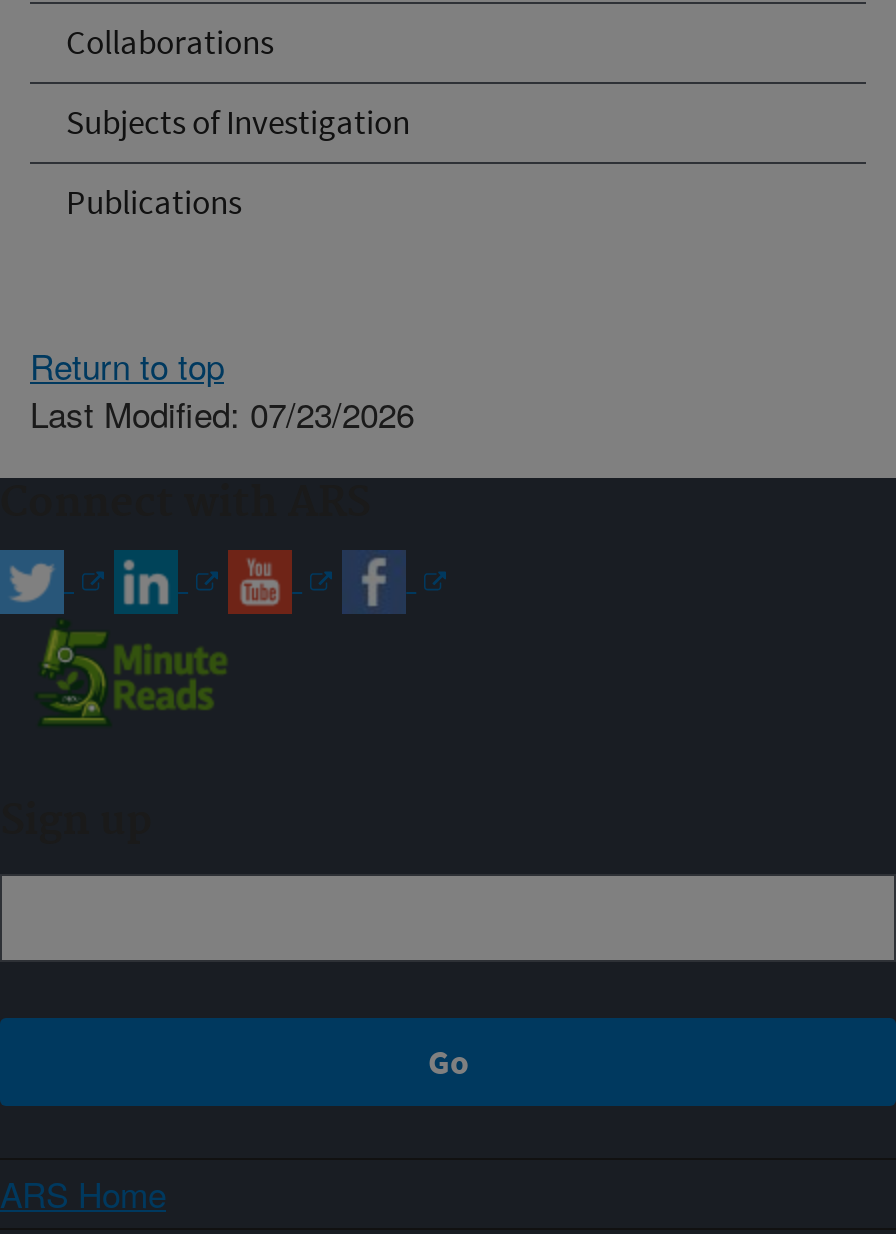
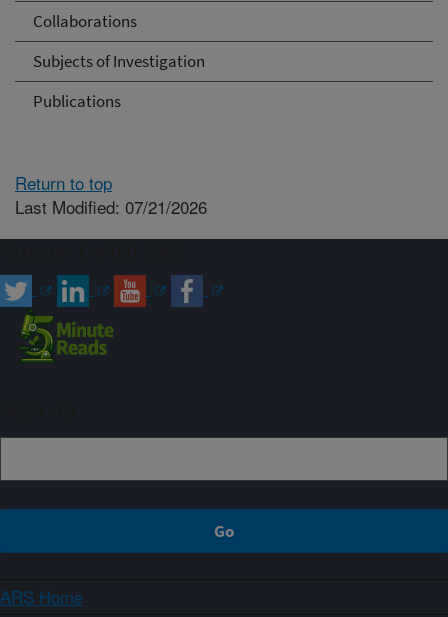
- Last Modified: 07/23/2026
+ Last Modified: 07/21/2026
